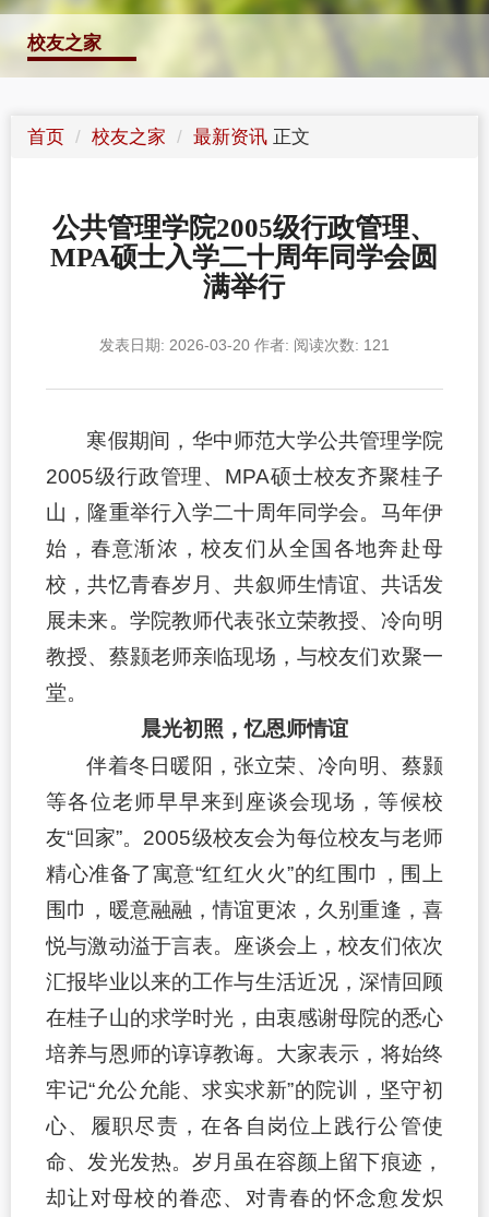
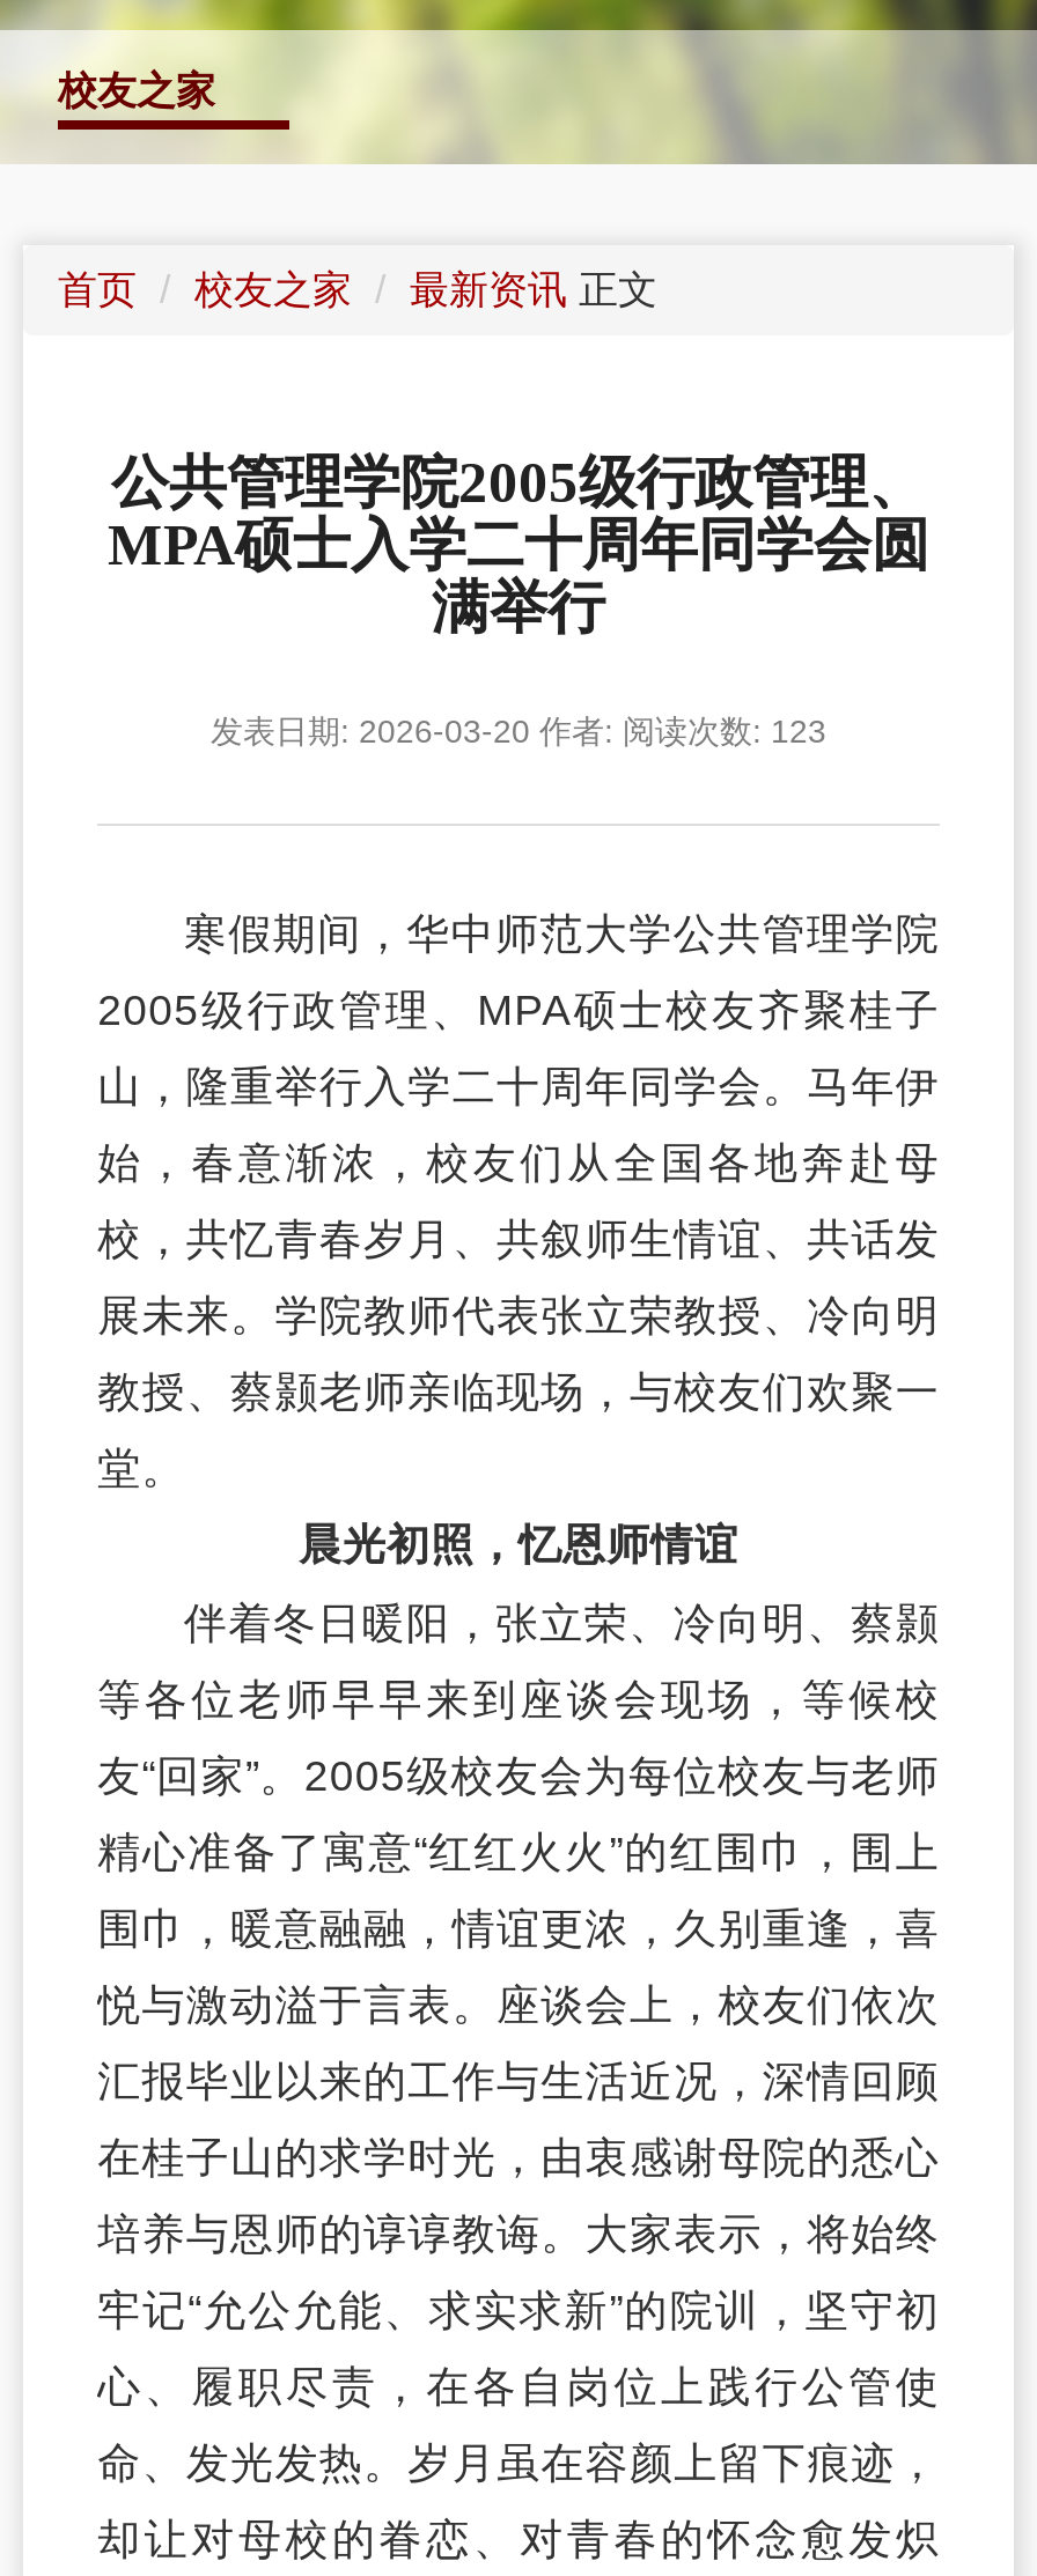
- 发表日期: 2026-03-20 作者:阅读次数: 121
+ 发表日期: 2026-03-20 作者:阅读次数: 123
